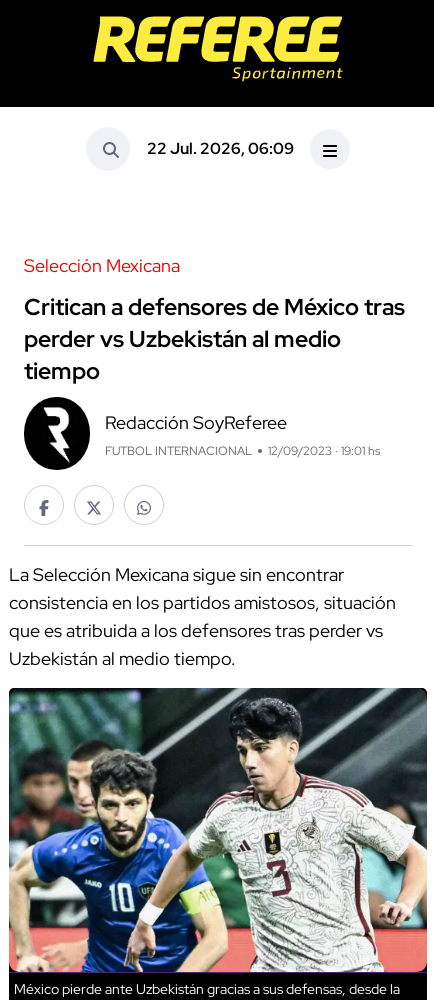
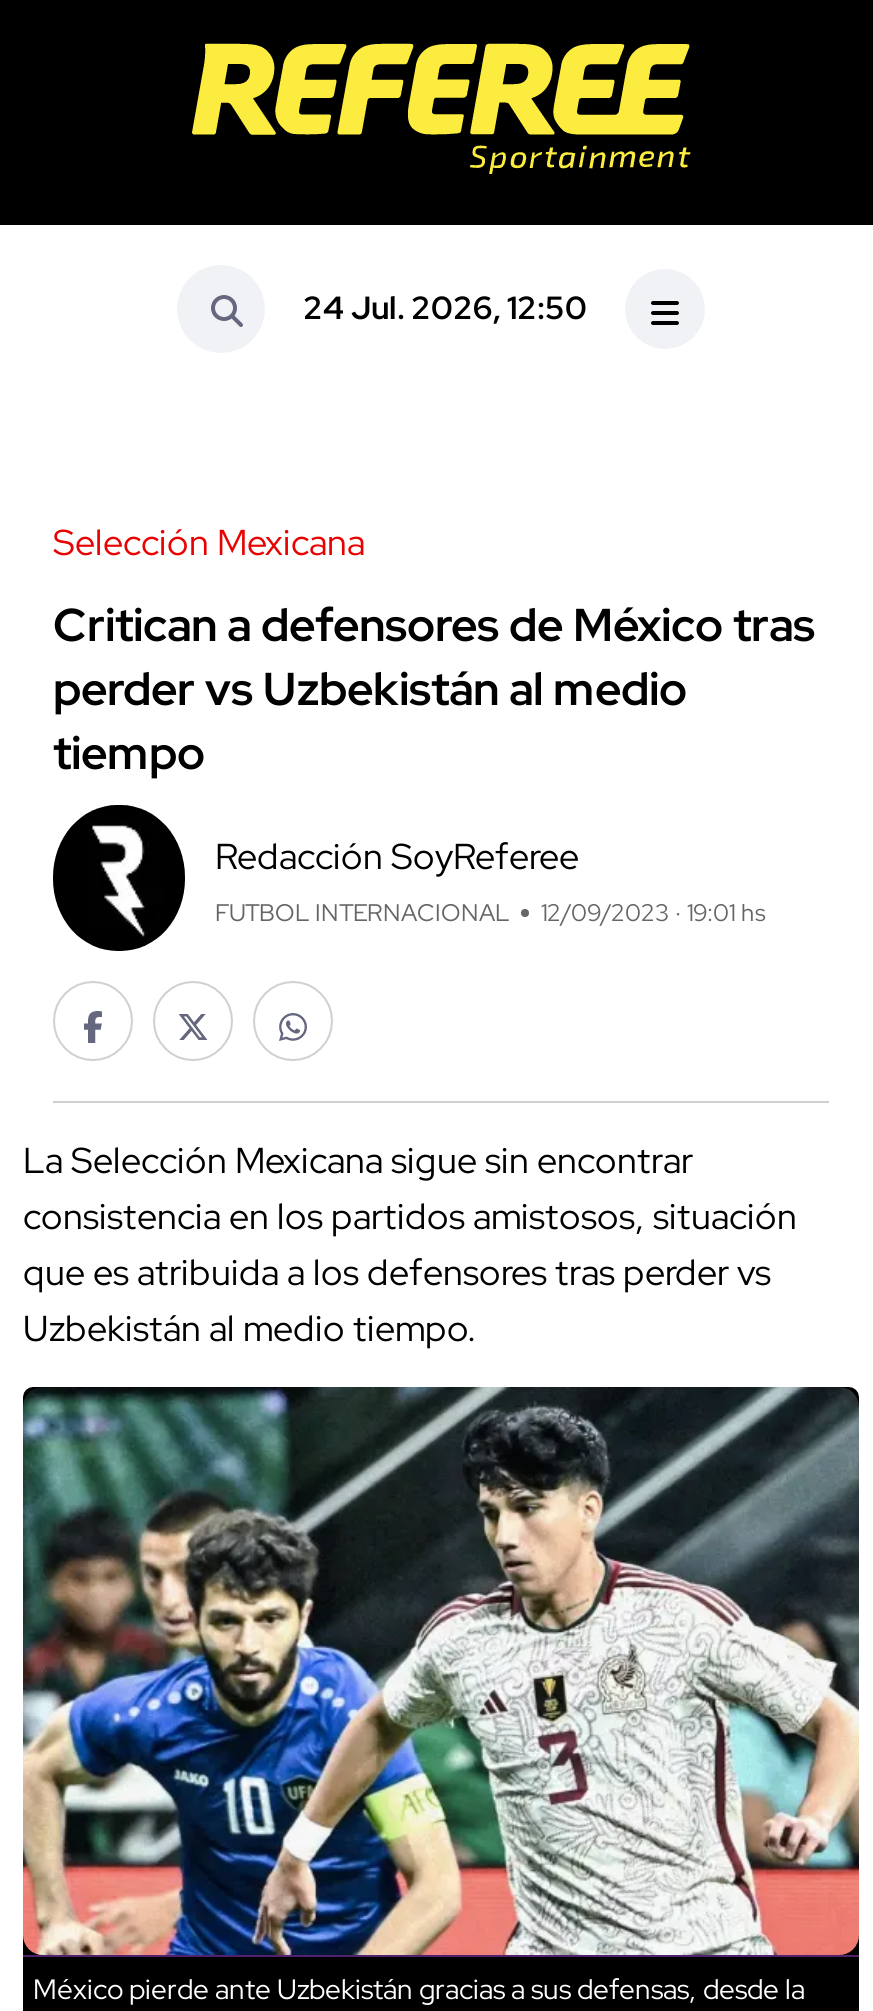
- 22 Jul. 2026, 06:09
+ 24 Jul. 2026, 12:50
